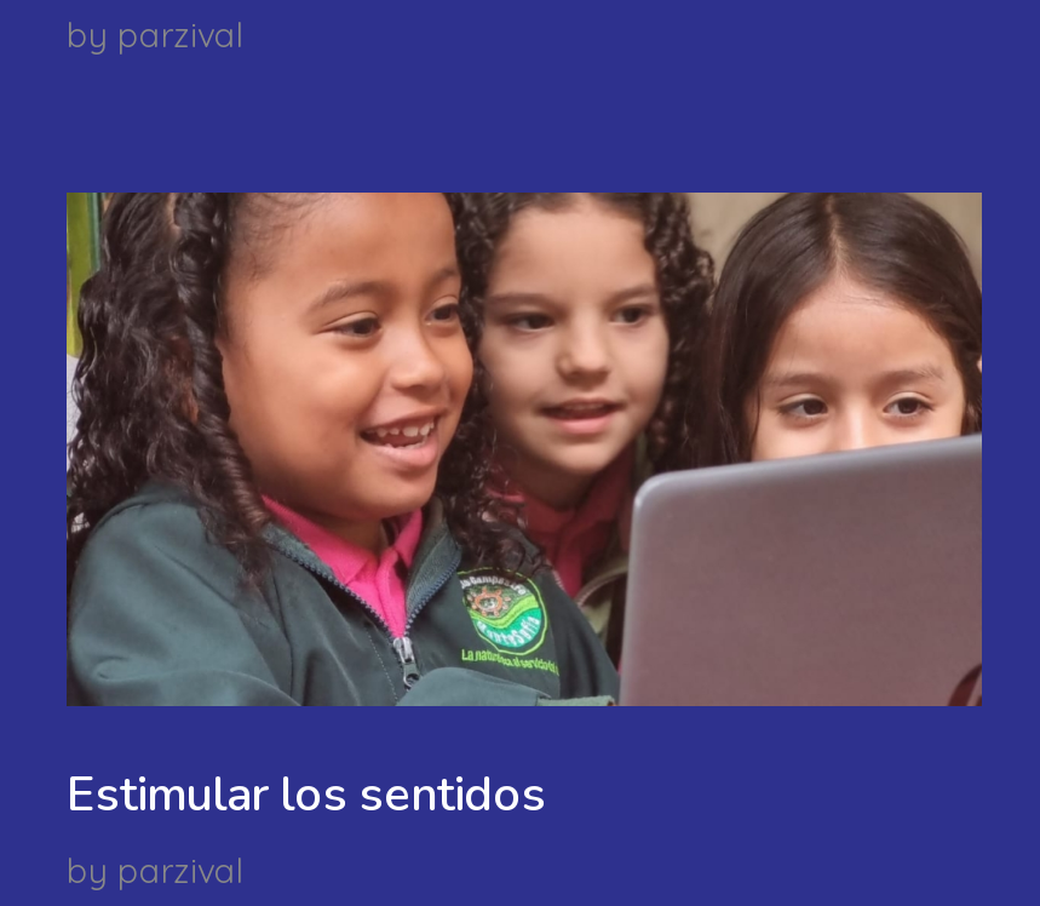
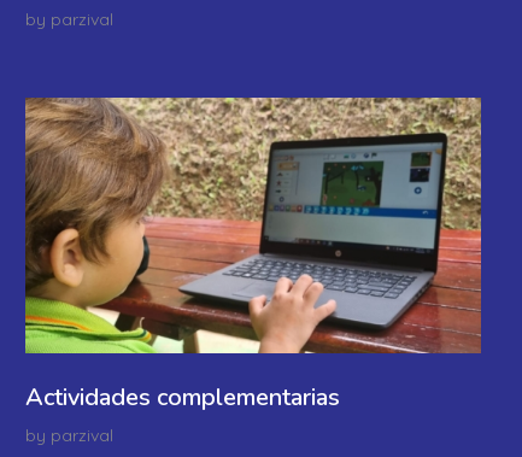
- [image]
- Estimular los sentidos
+ [image]
+ Actividades complementarias
